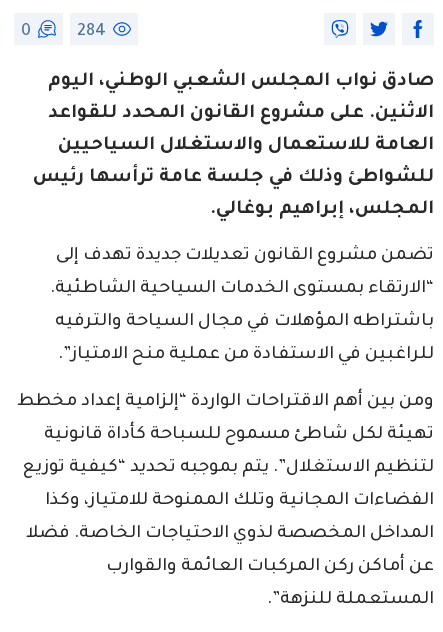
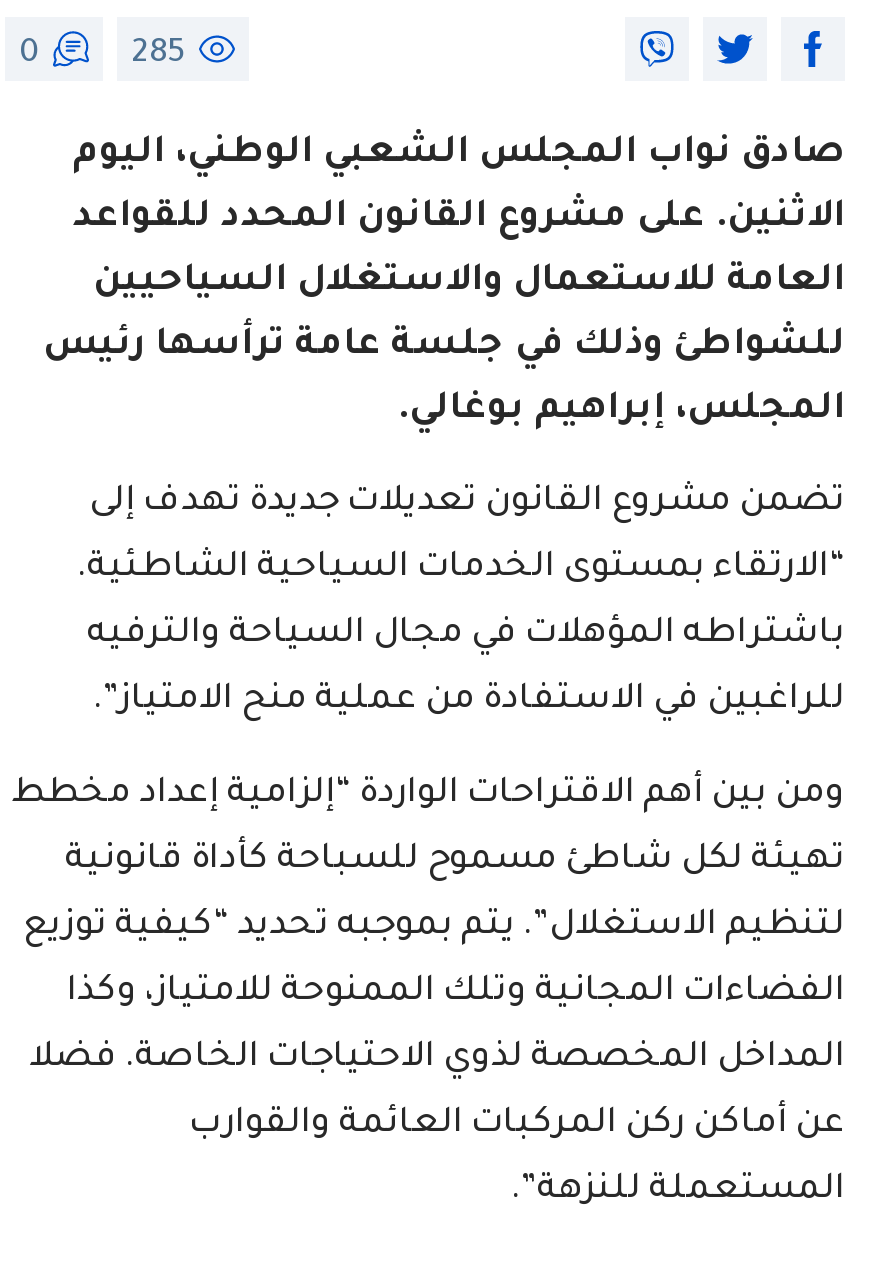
- 284
+ 285
